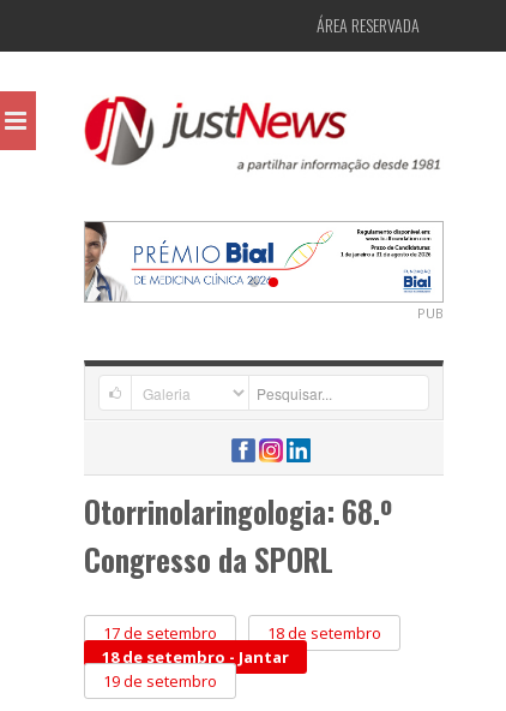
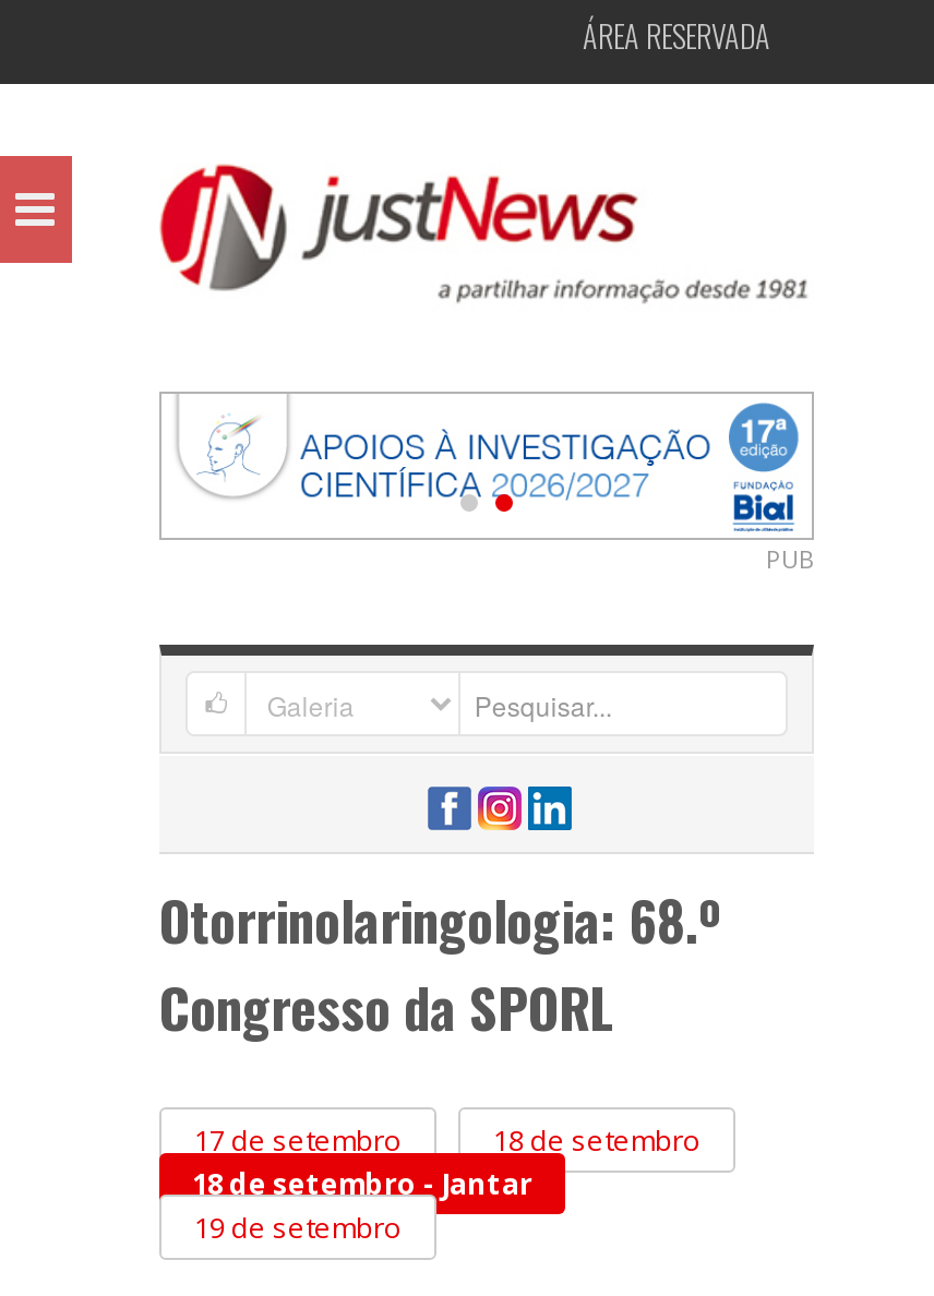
- [image]
+ [image]
